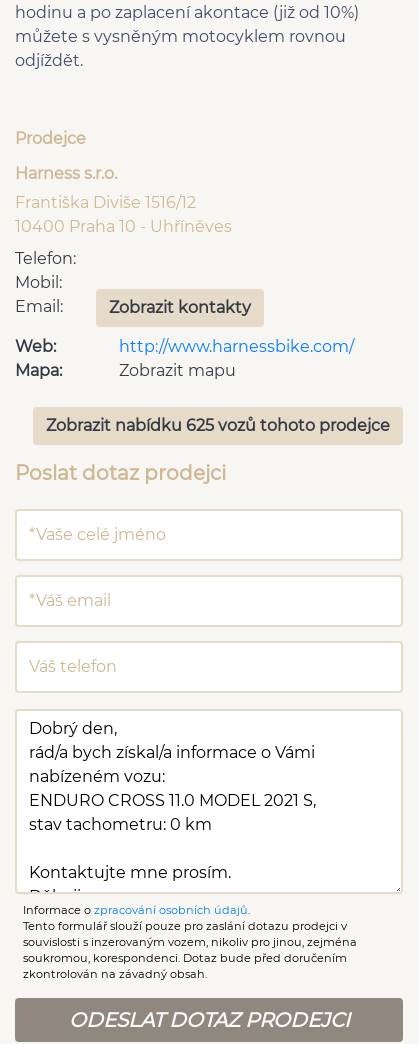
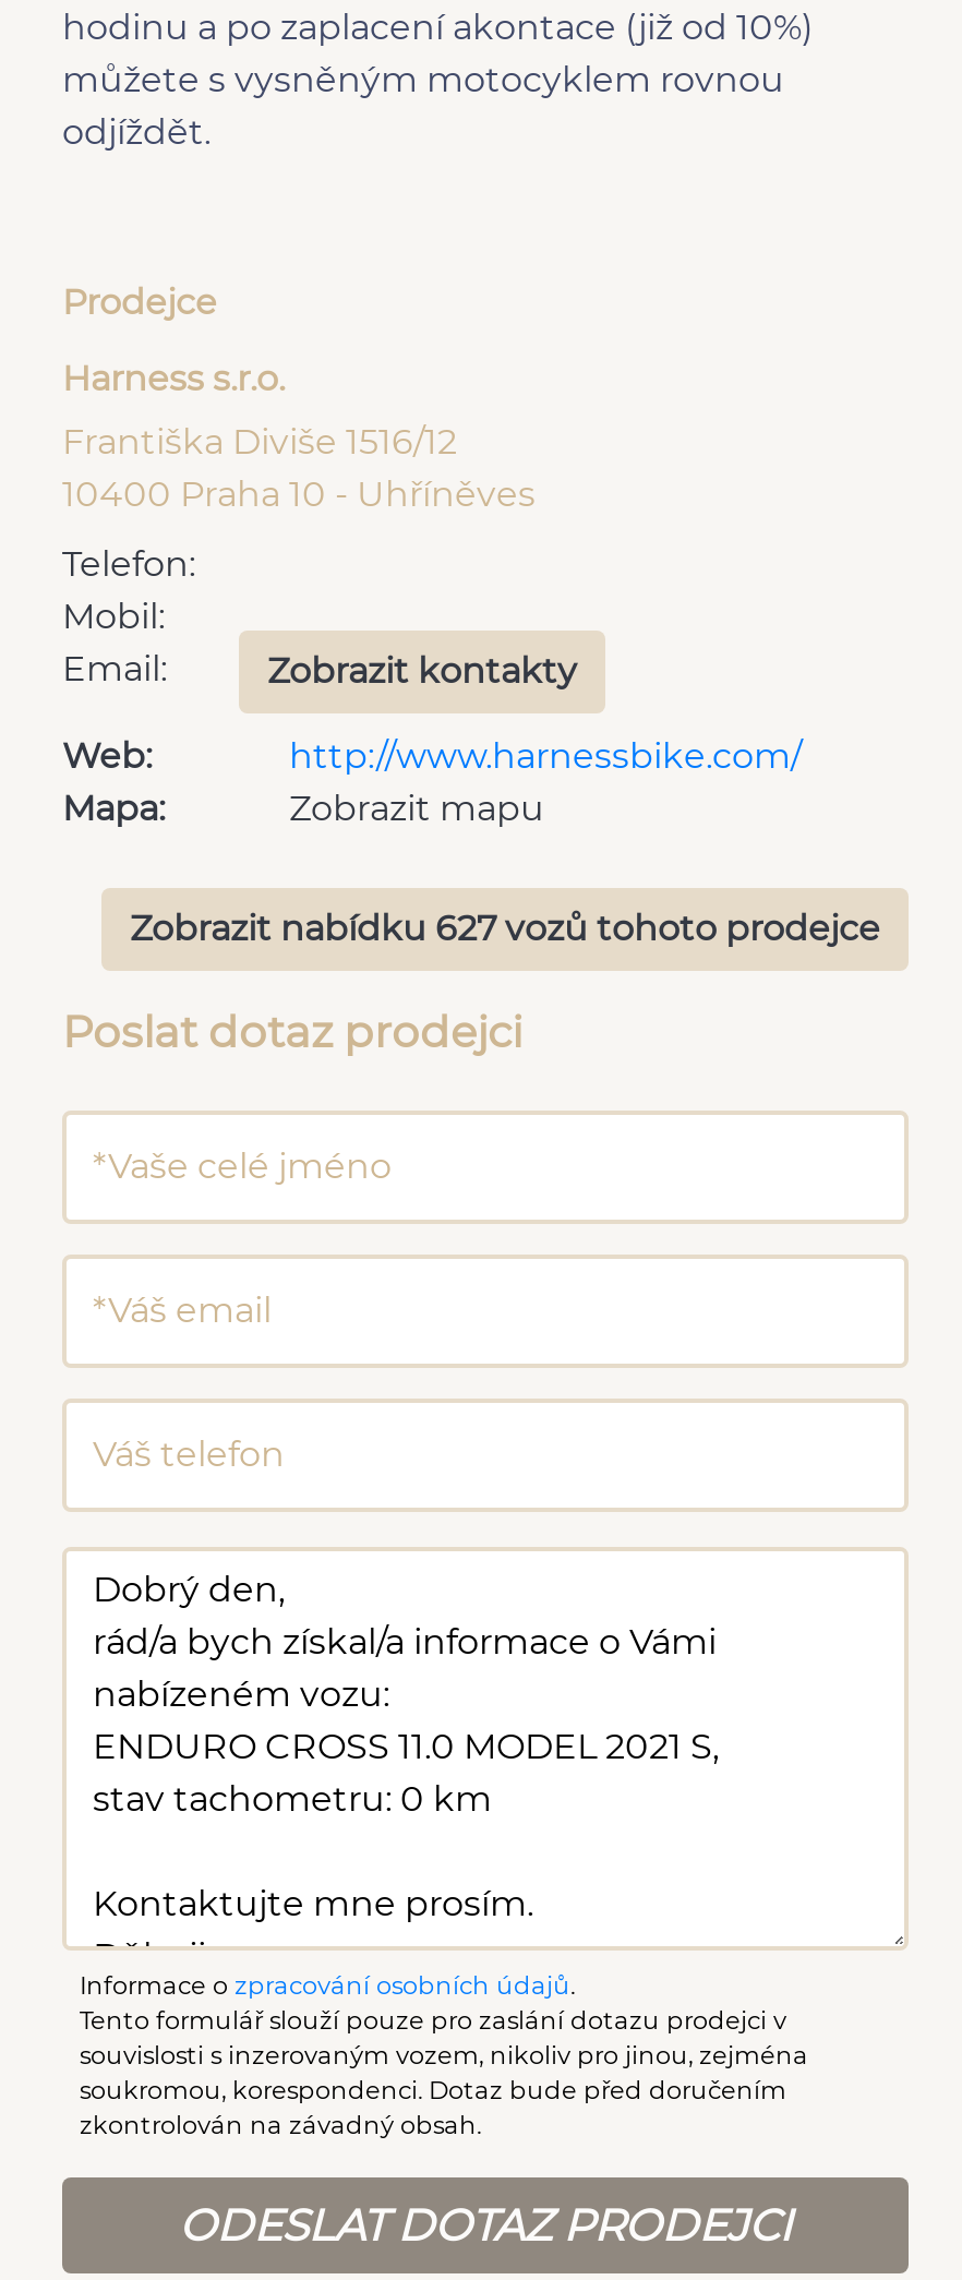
- Zobrazit nabídku 625 vozů tohoto prodejce
+ Zobrazit nabídku 627 vozů tohoto prodejce
